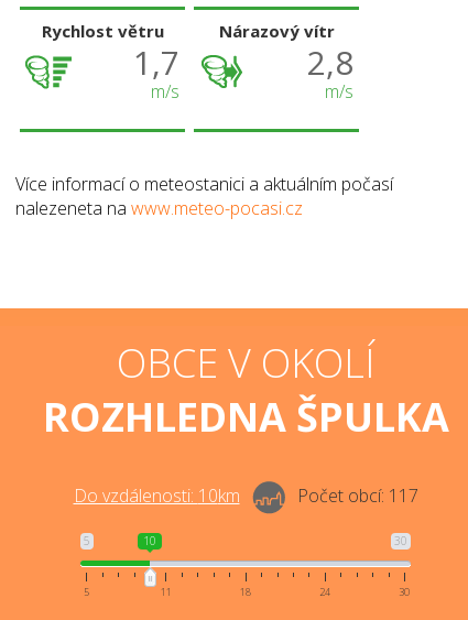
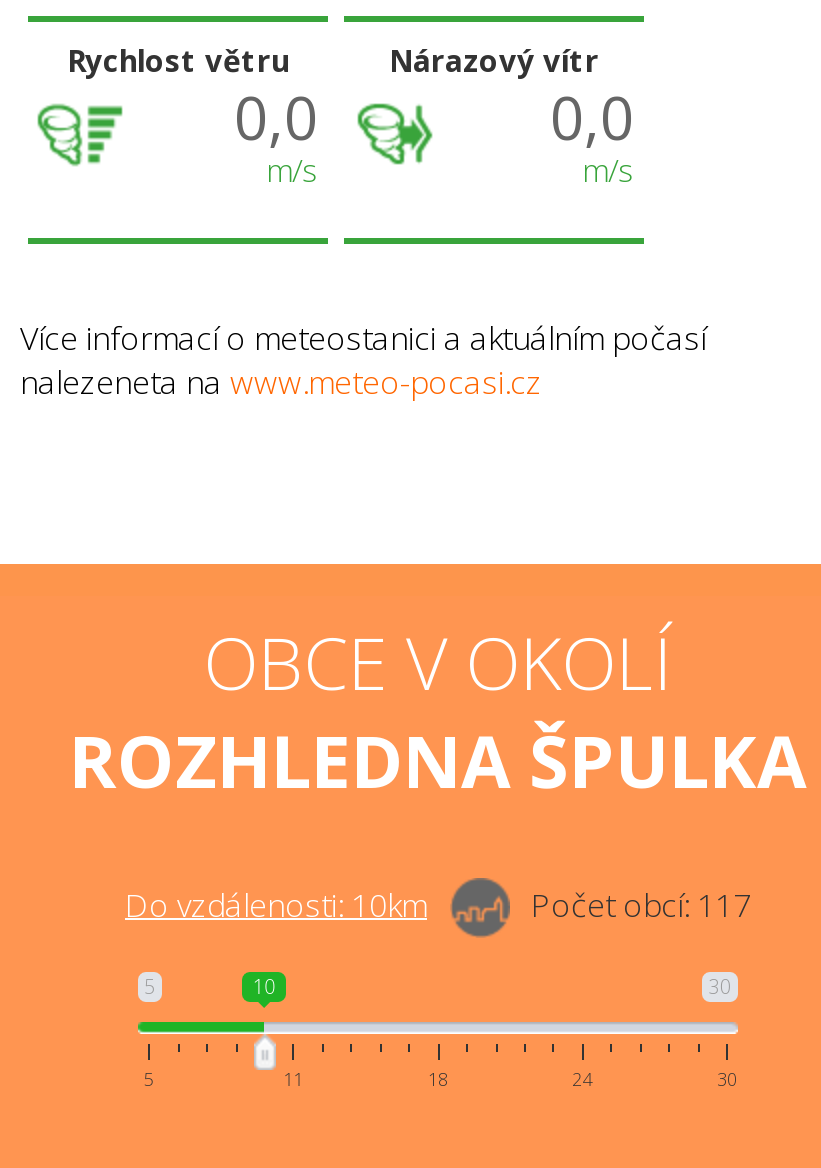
- 1,7
+ 0,0

- 2,8
+ 0,0
